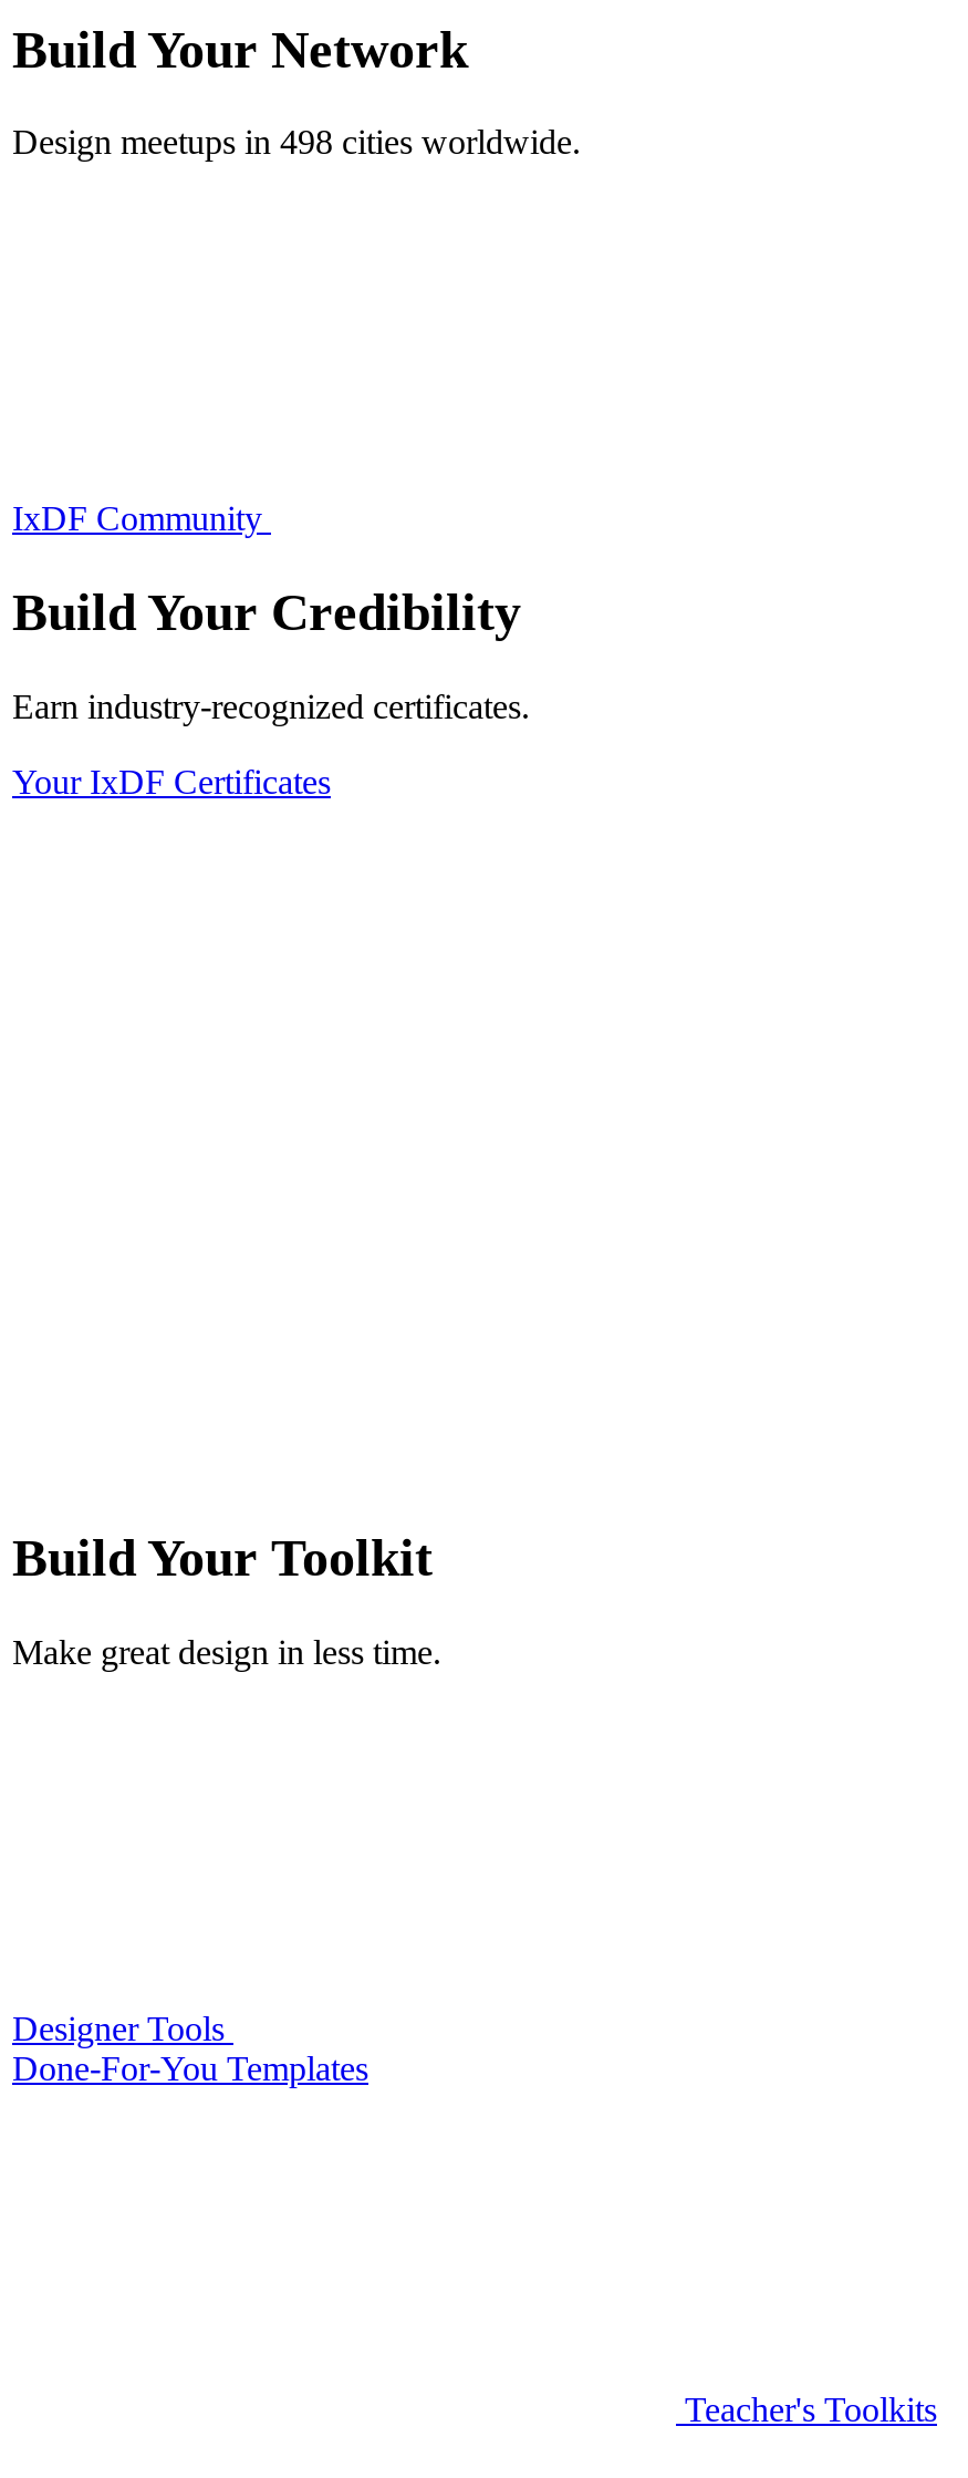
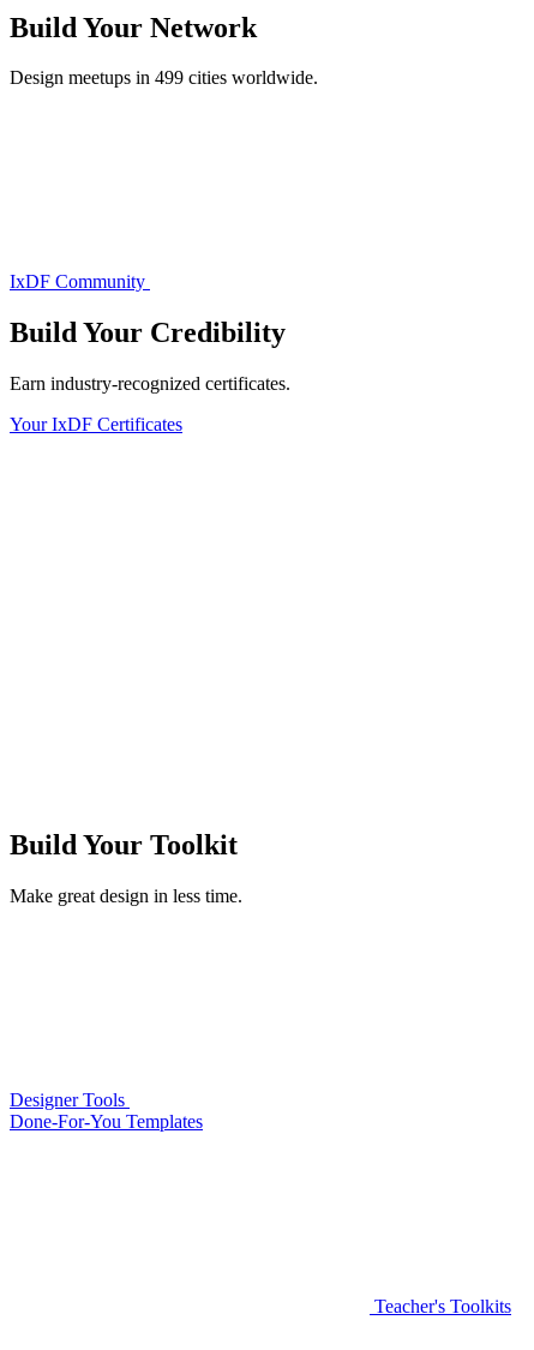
- Design meetups in 498 cities worldwide.
+ Design meetups in 499 cities worldwide.
